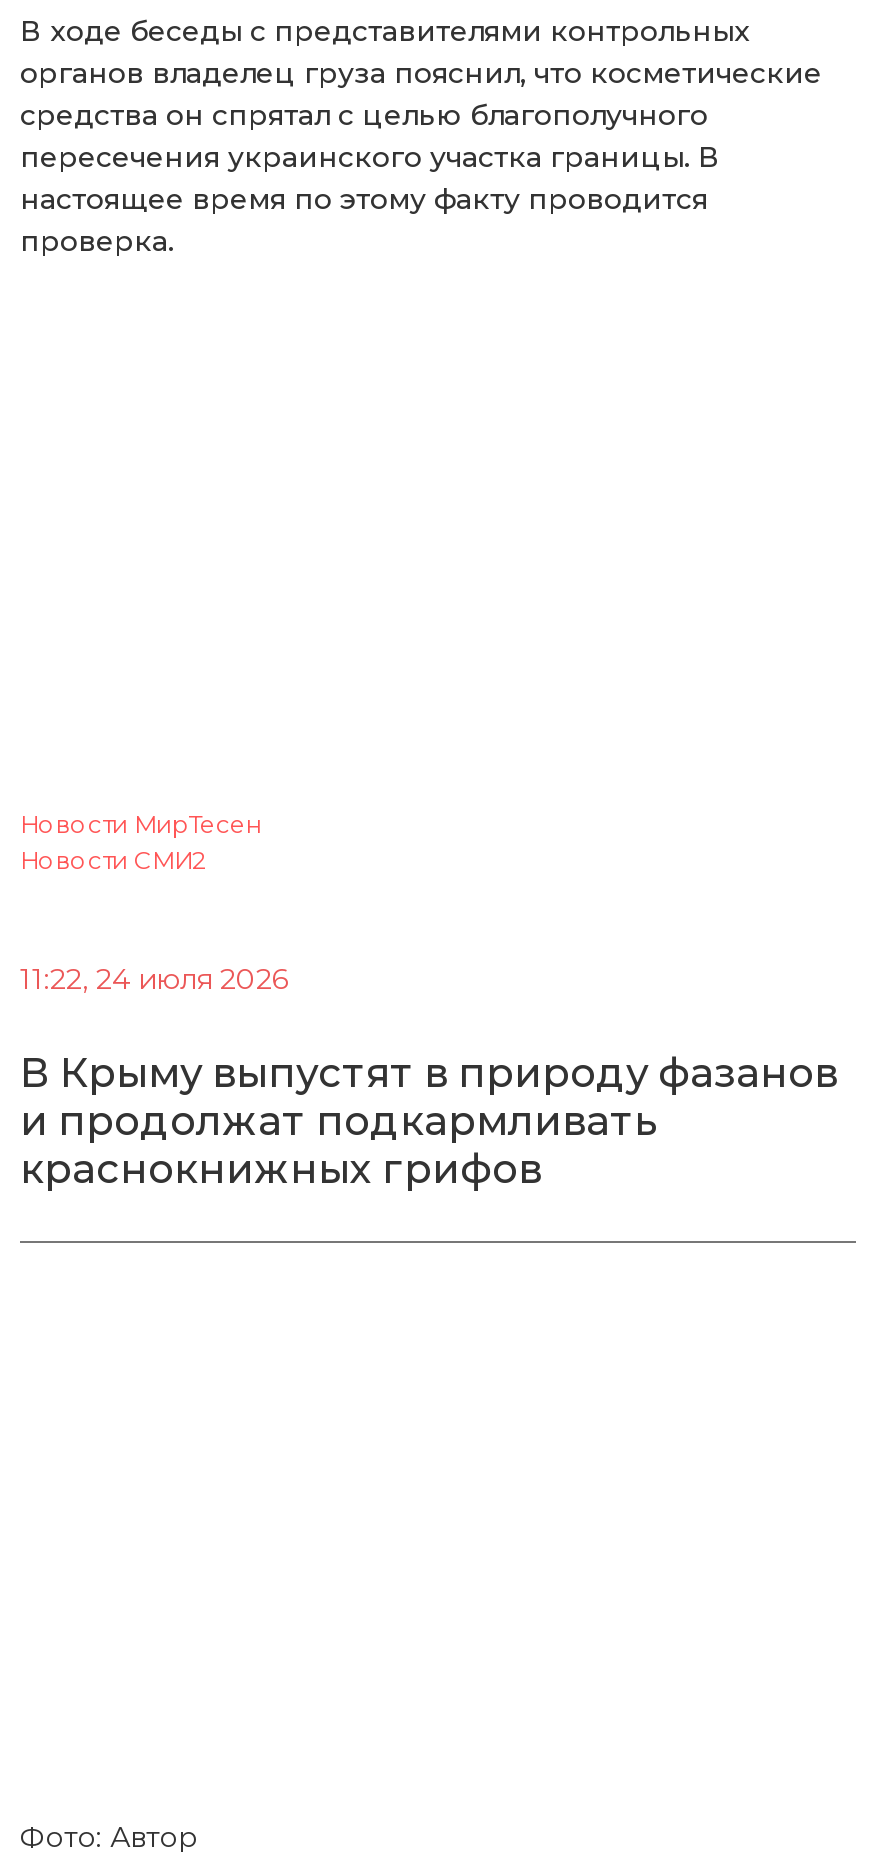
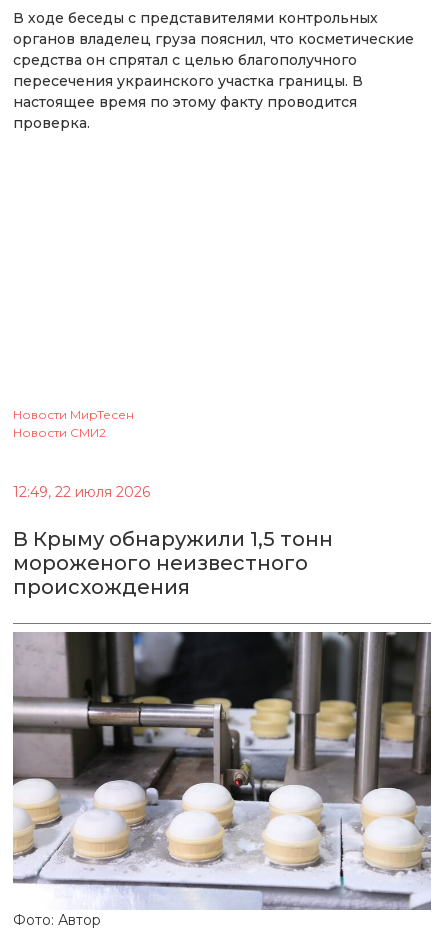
+ [image]

- 11:22, 24 июля 2026
+ 12:49, 22 июля 2026

- В Крыму выпустят в природу фазанов
- и продолжат подкармливать
- краснокнижных грифов
+ В Крыму обнаружили 1,5 тонн
+ мороженого неизвестного
+ происхождения
